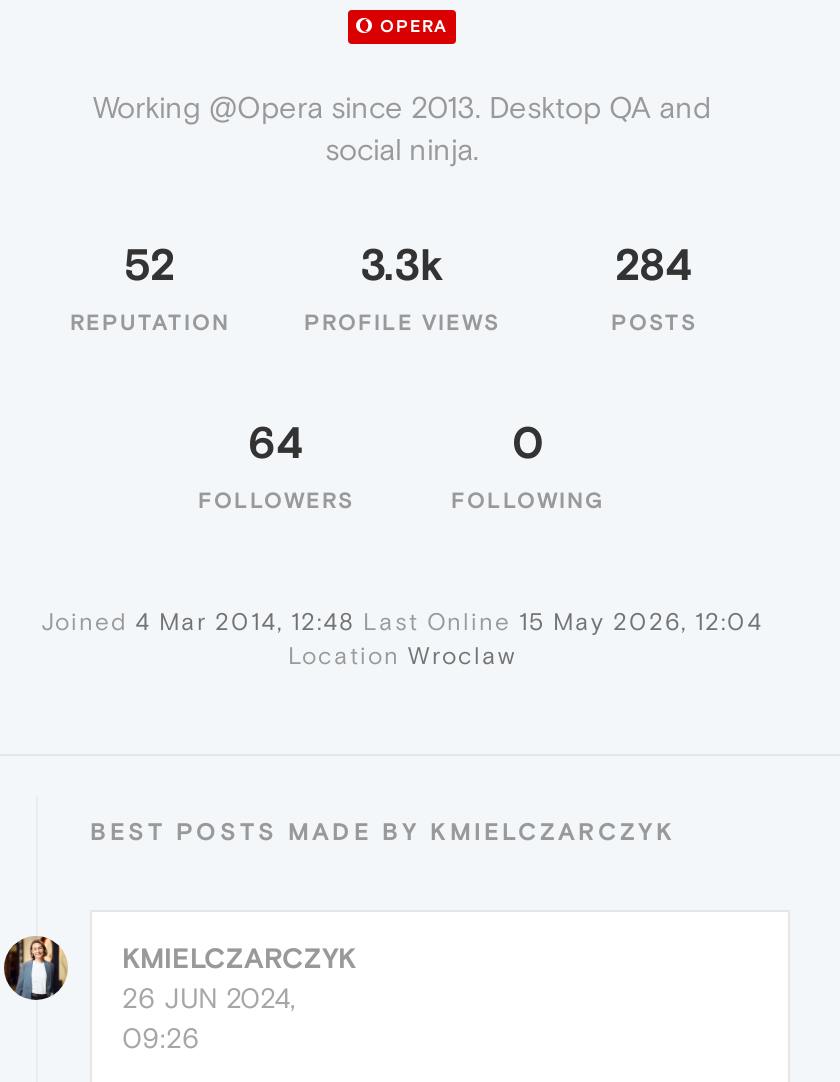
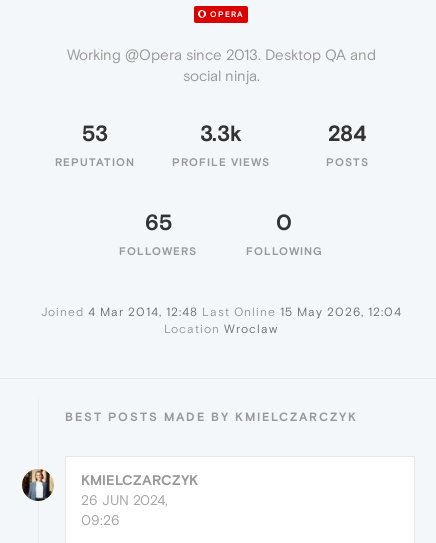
- 52
+ 53

- 64
+ 65
